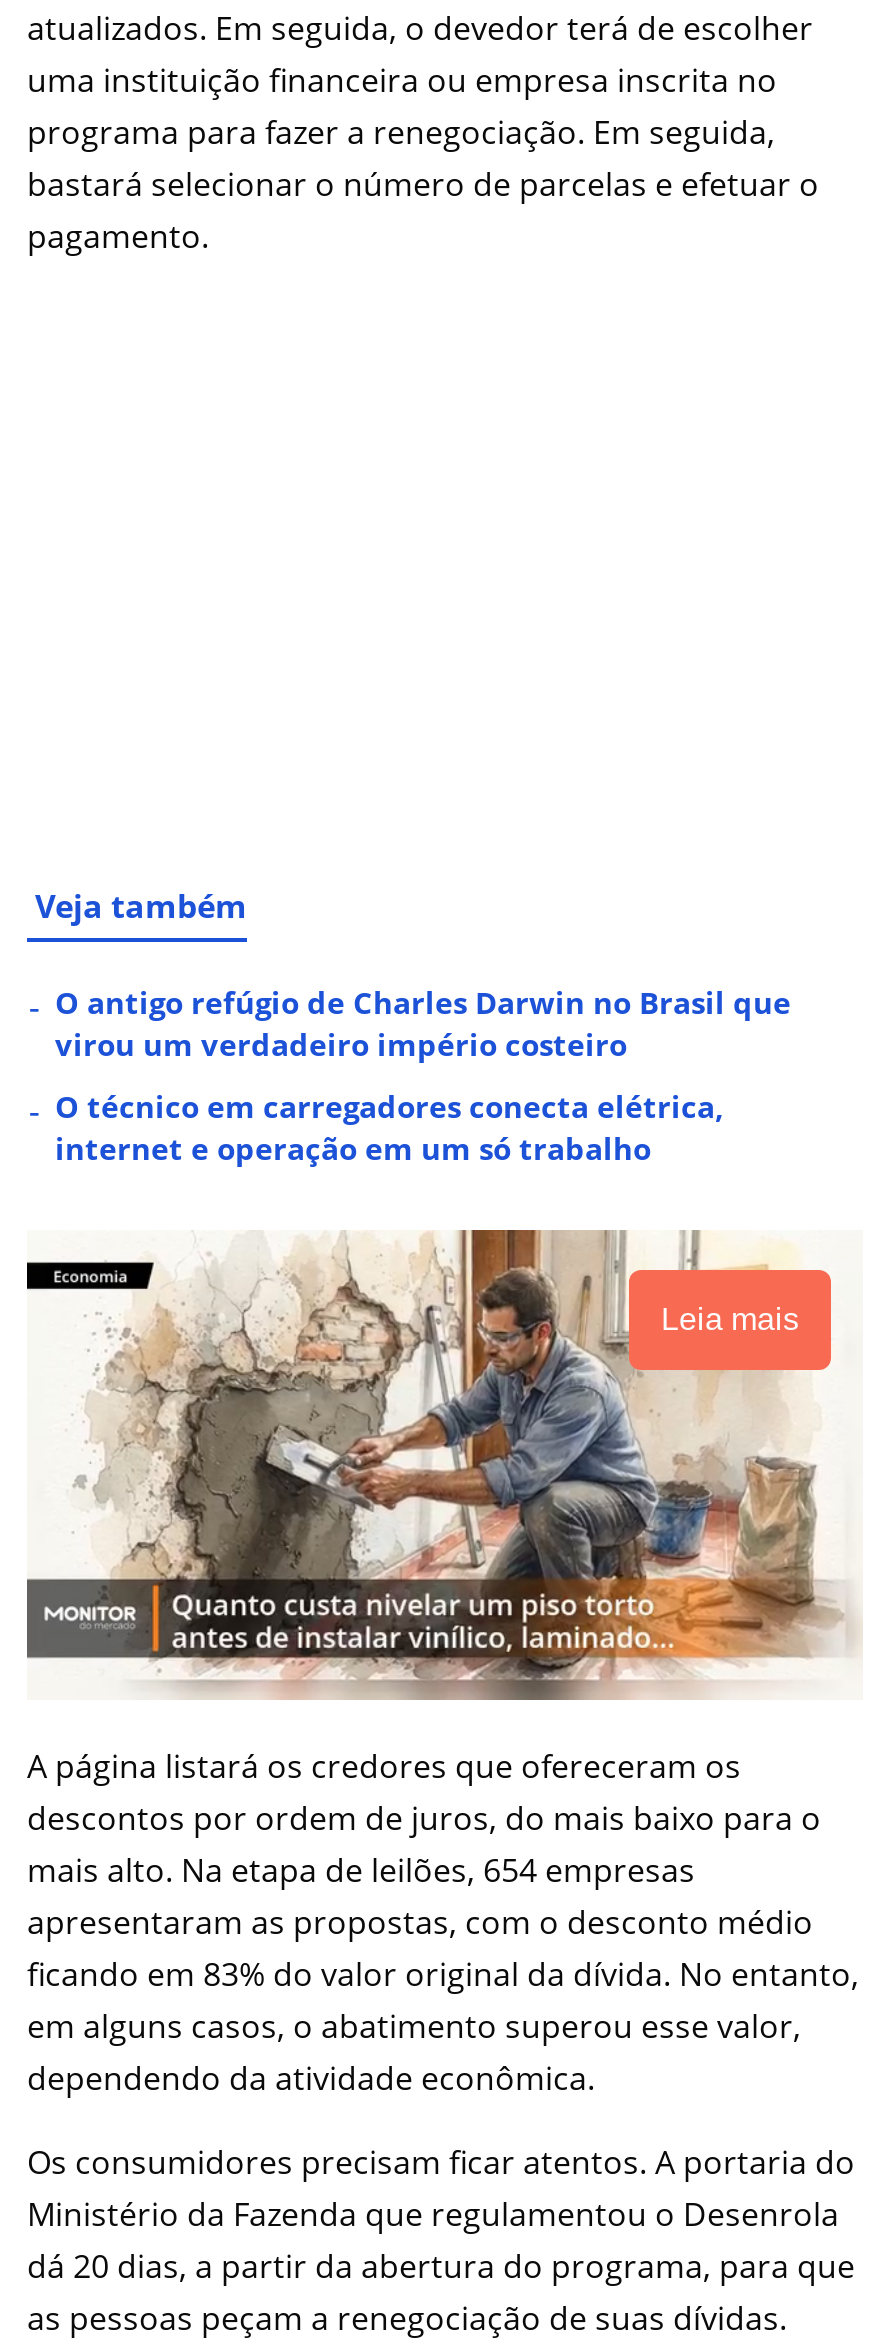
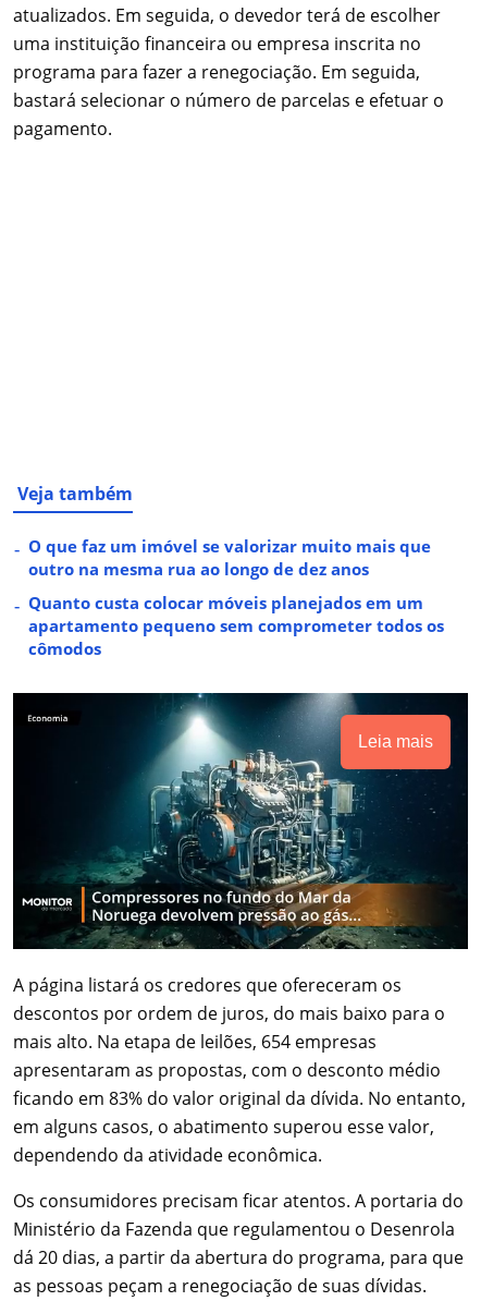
- O antigo refúgio de Charles Darwin no Brasil que
- virou um verdadeiro império costeiro
+ O que faz um imóvel se valorizar muito mais que
+ outro na mesma rua ao longo de dez anos

- O técnico em carregadores conecta elétrica,
- internet e operação em um só trabalho
+ Quanto custa colocar móveis planejados em um
+ apartamento pequeno sem comprometer todos os
+ cômodos

- [image]
+ [image]
